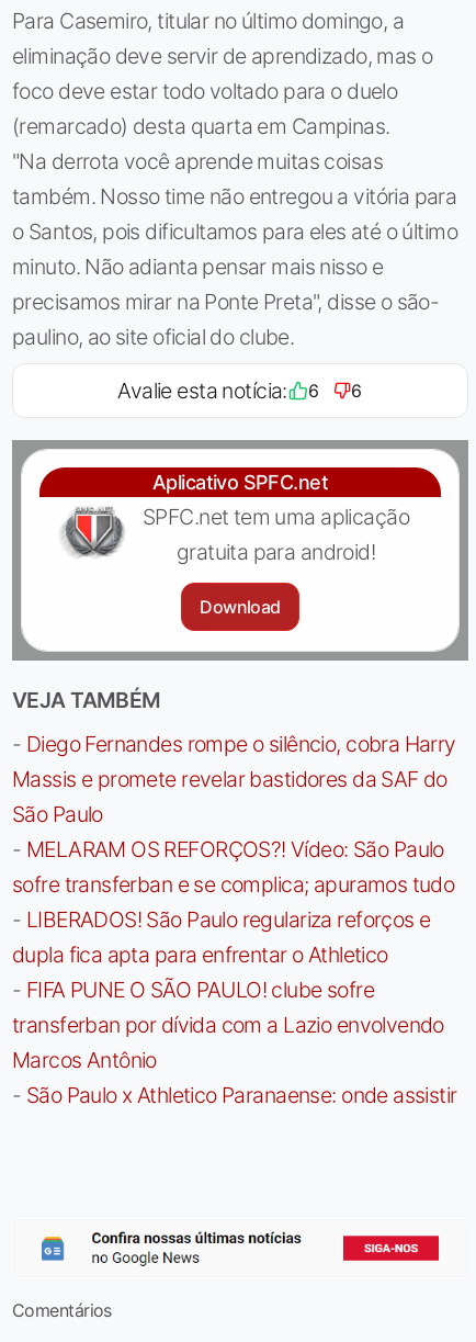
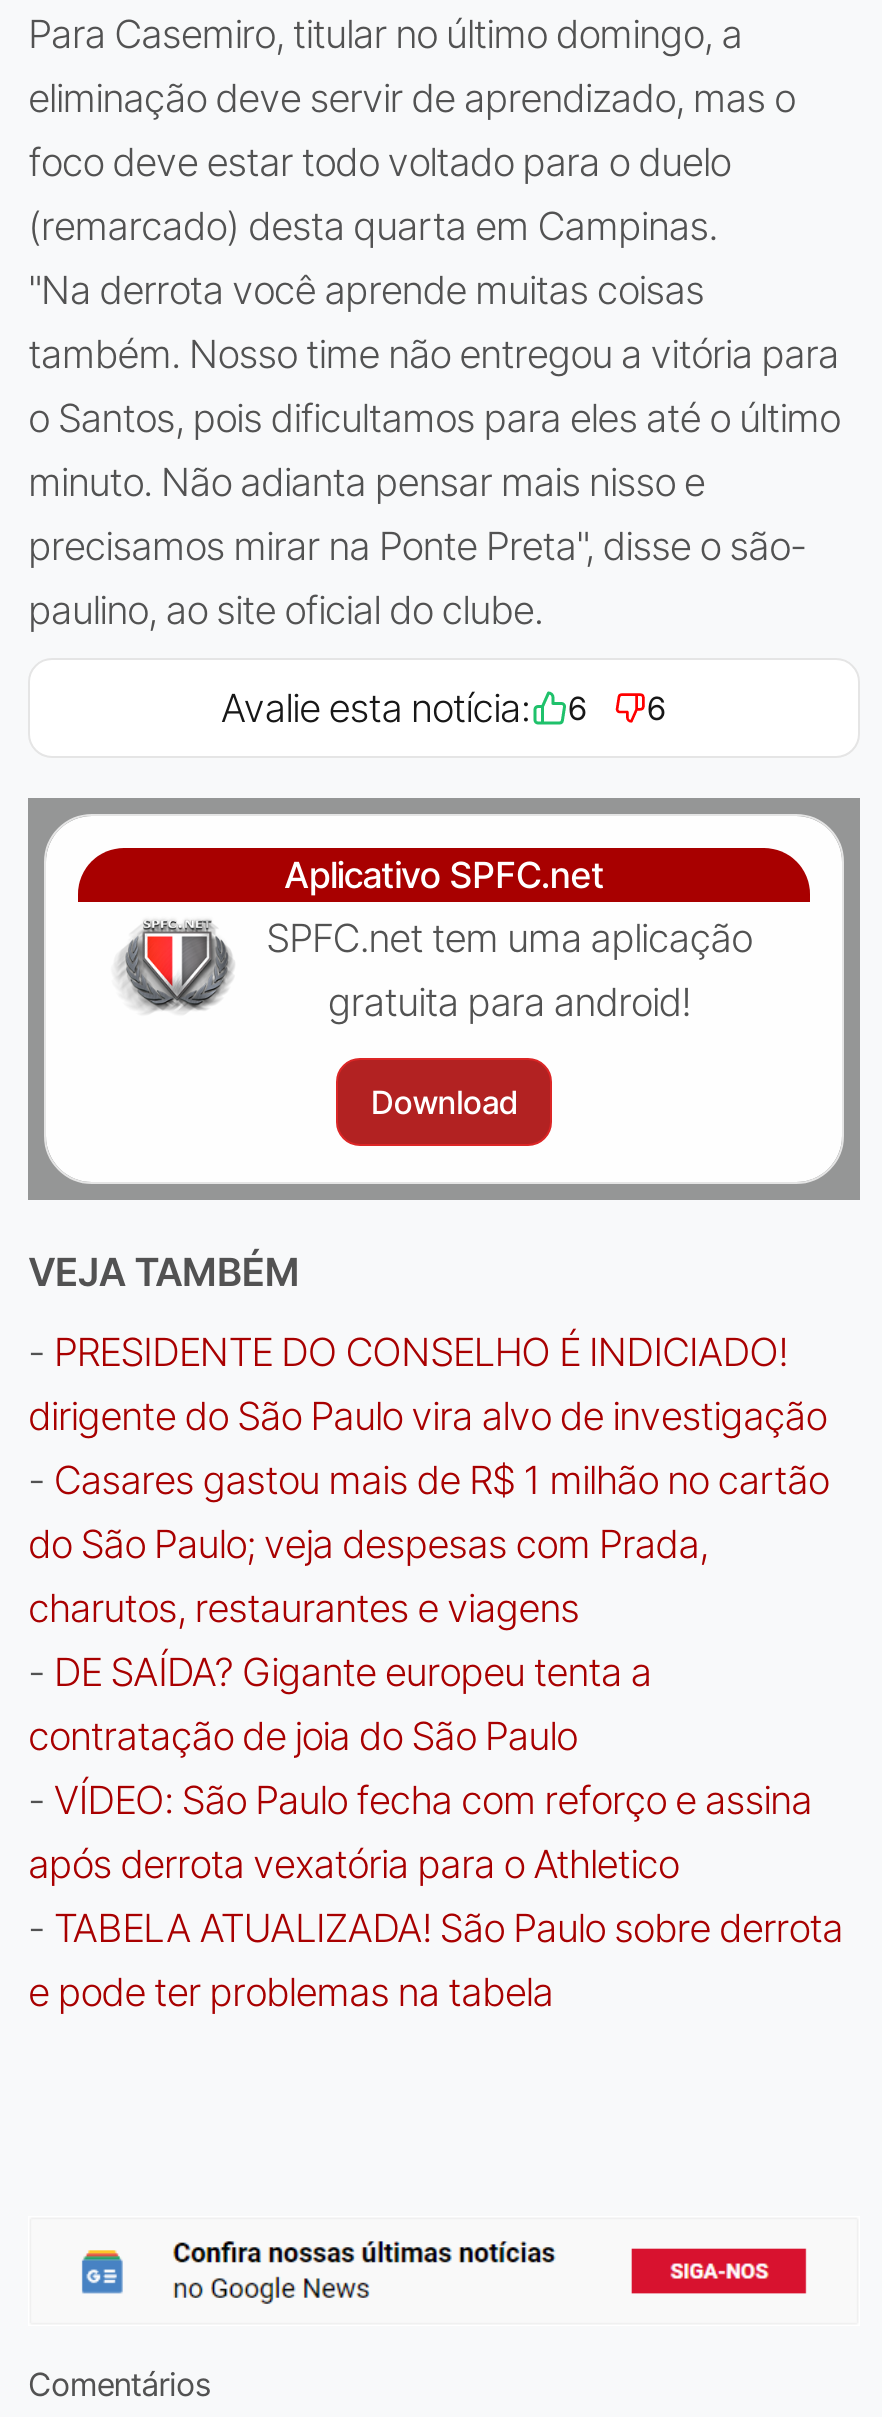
- - Diego Fernandes rompe o silêncio, cobra Harry
- Massis e promete revelar bastidores da SAF do
- São Paulo
- - MELARAM OS REFORÇOS?! Vídeo: São Paulo
- sofre transferban e se complica; apuramos tudo
- - LIBERADOS! São Paulo regulariza reforços e
- dupla fica apta para enfrentar o Athletico
- - FIFA PUNE O SÃO PAULO! clube sofre
- transferban por dívida com a Lazio envolvendo
- Marcos Antônio
- - São Paulo x Athletico Paranaense: onde assistir
+ - PRESIDENTE DO CONSELHO É INDICIADO!
+ dirigente do São Paulo vira alvo de investigação
+ - Casares gastou mais de R$ 1 milhão no cartão
+ do São Paulo; veja despesas com Prada,
+ charutos, restaurantes e viagens
+ - DE SAÍDA? Gigante europeu tenta a
+ contratação de joia do São Paulo
+ - VÍDEO: São Paulo fecha com reforço e assina
+ após derrota vexatória para o Athletico
+ - TABELA ATUALIZADA! São Paulo sobre derrota
+ e pode ter problemas na tabela
